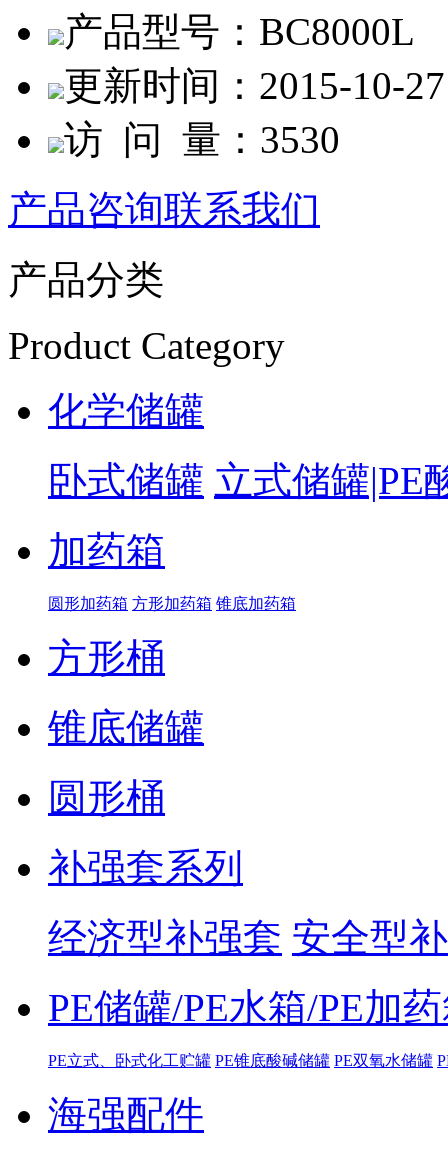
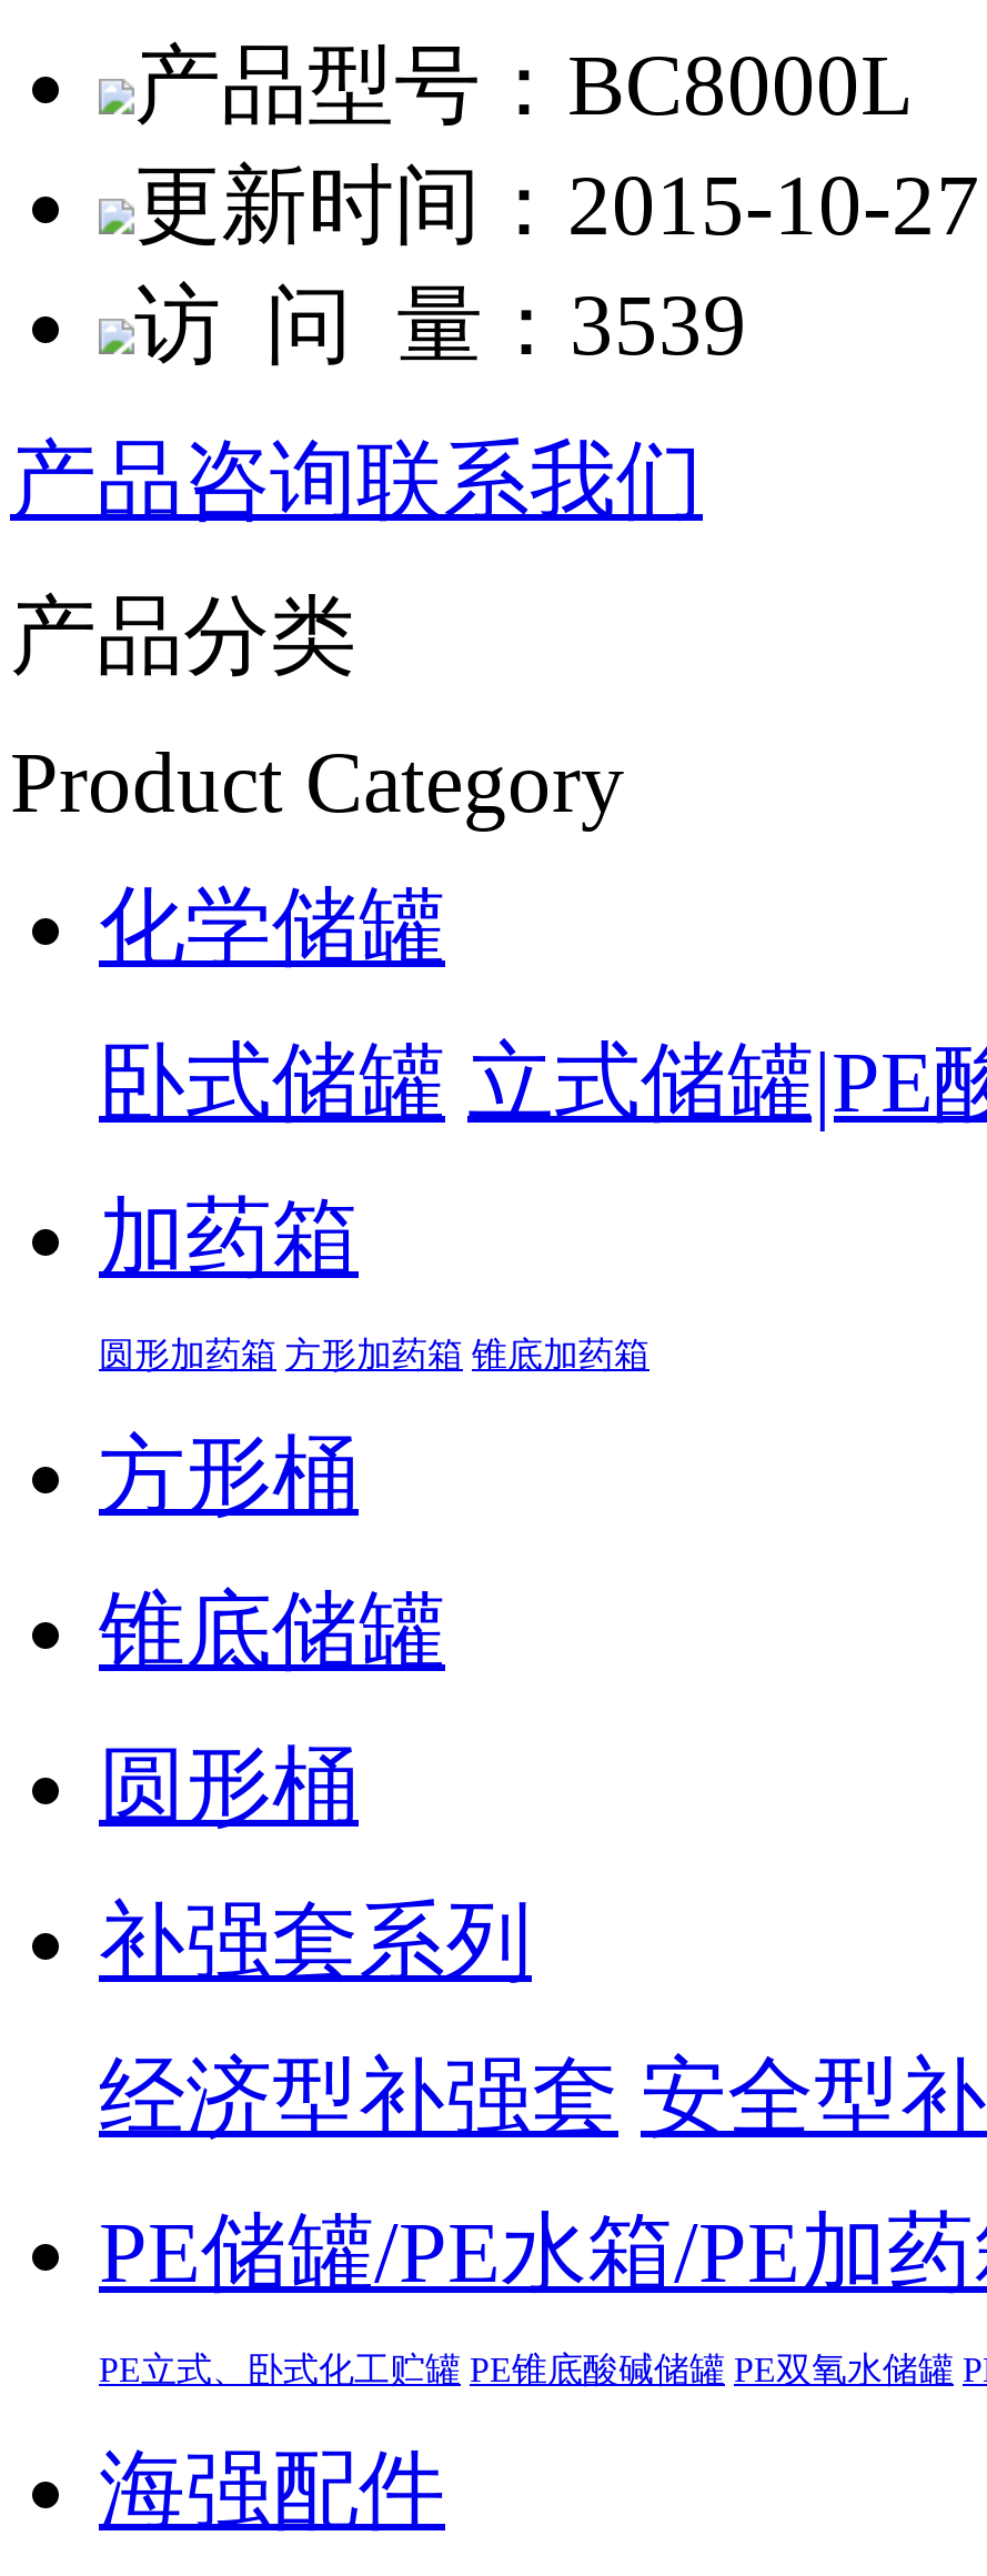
- 访 问 量：3530
+ 访 问 量：3539
